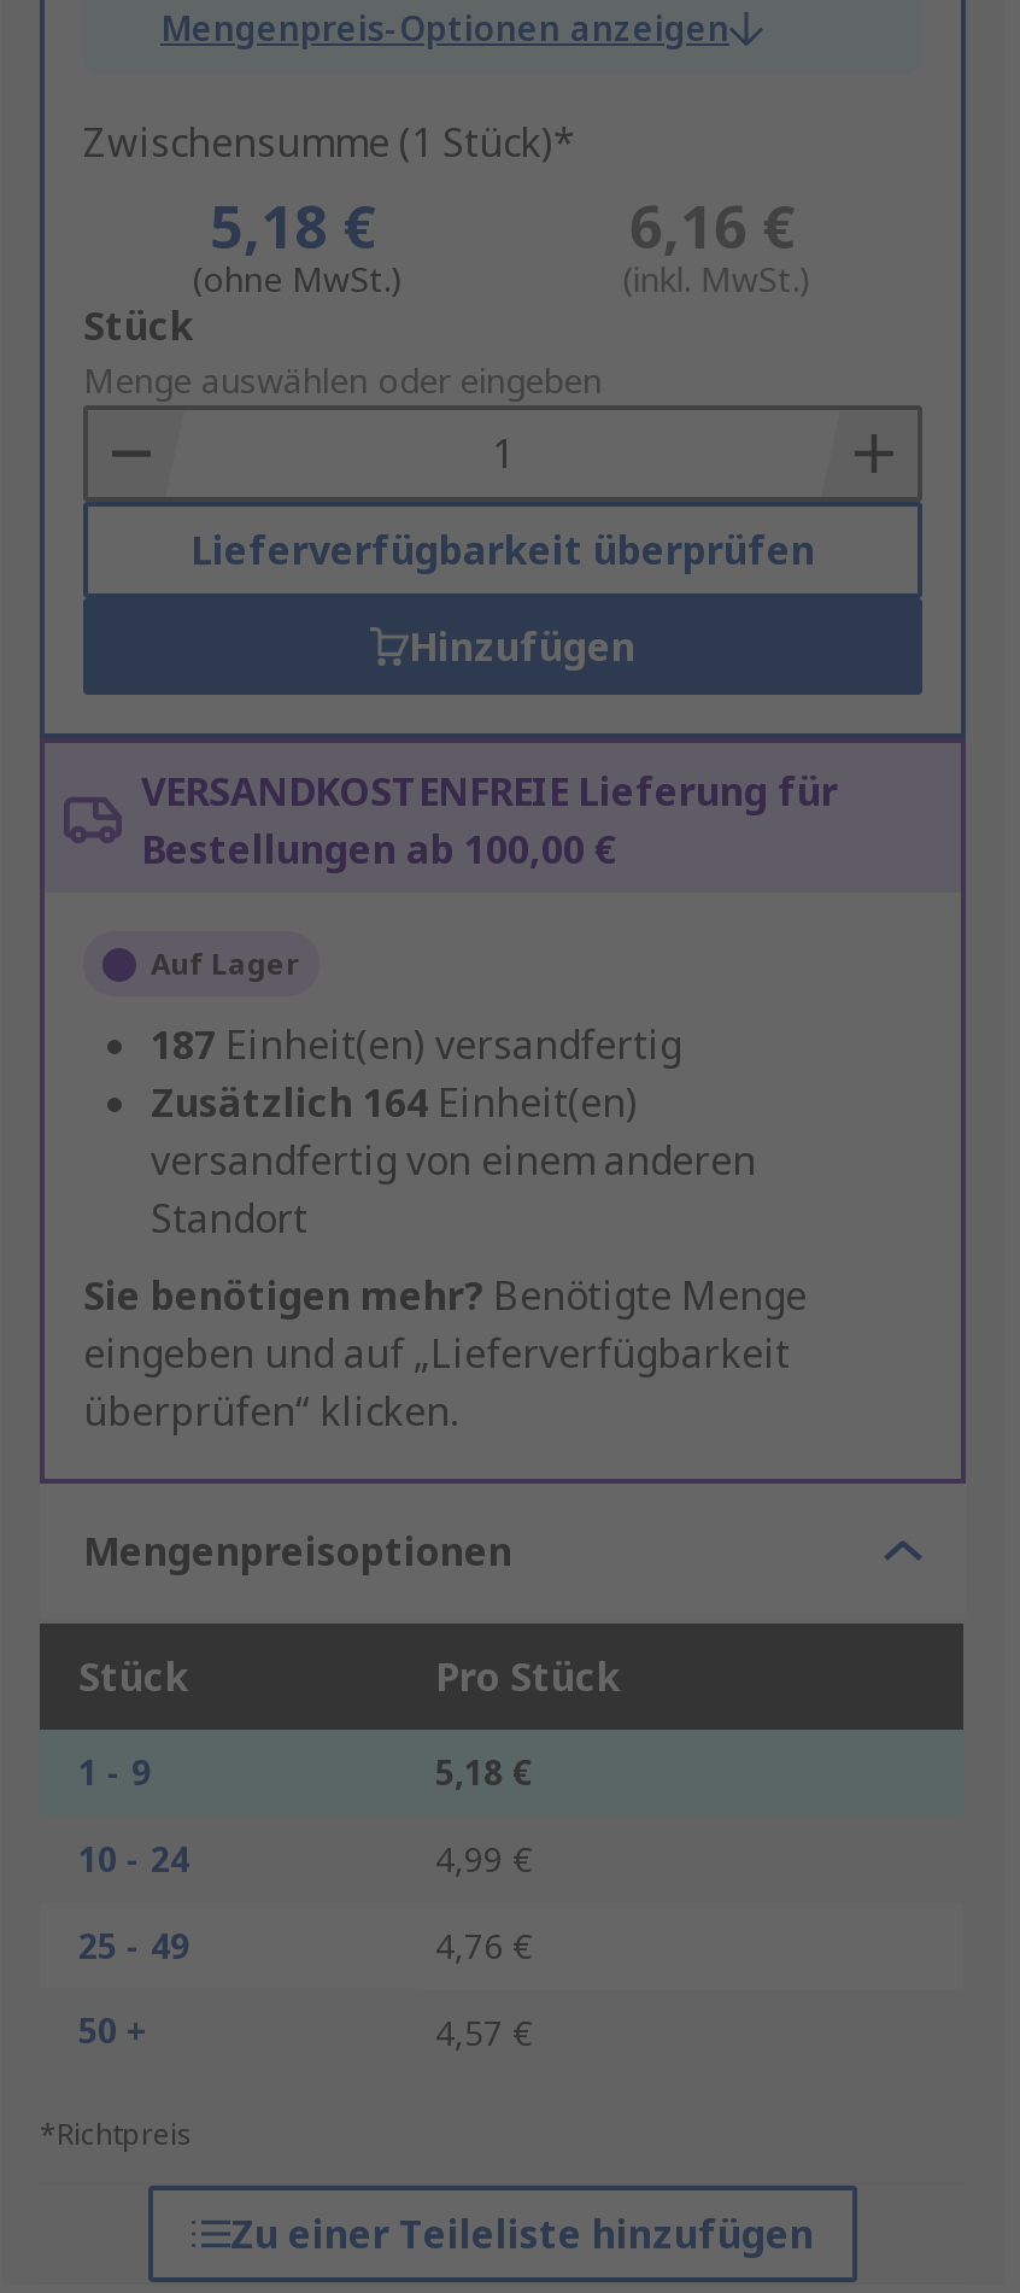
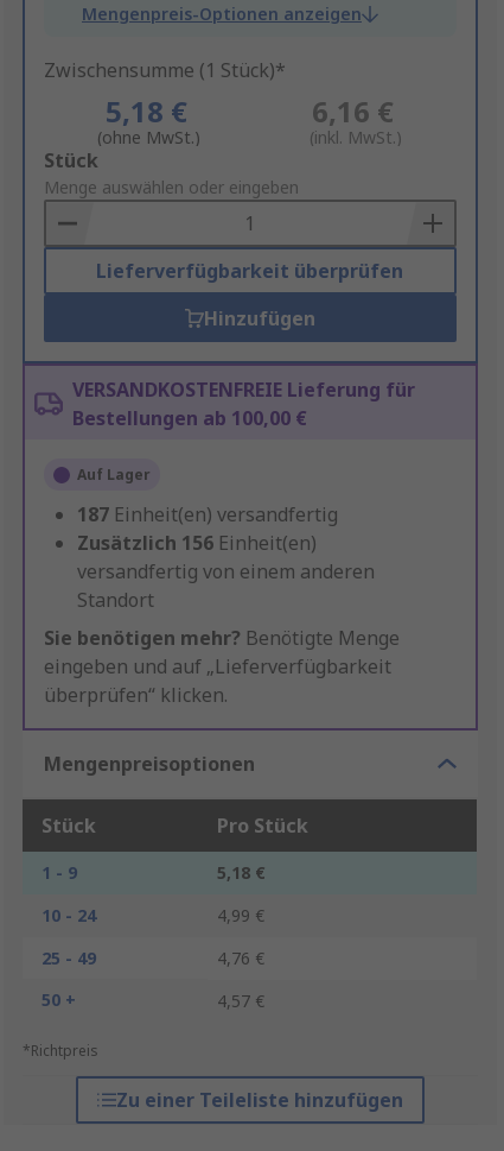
- Zusätzlich 164 Einheit(en)
+ Zusätzlich 156 Einheit(en)
